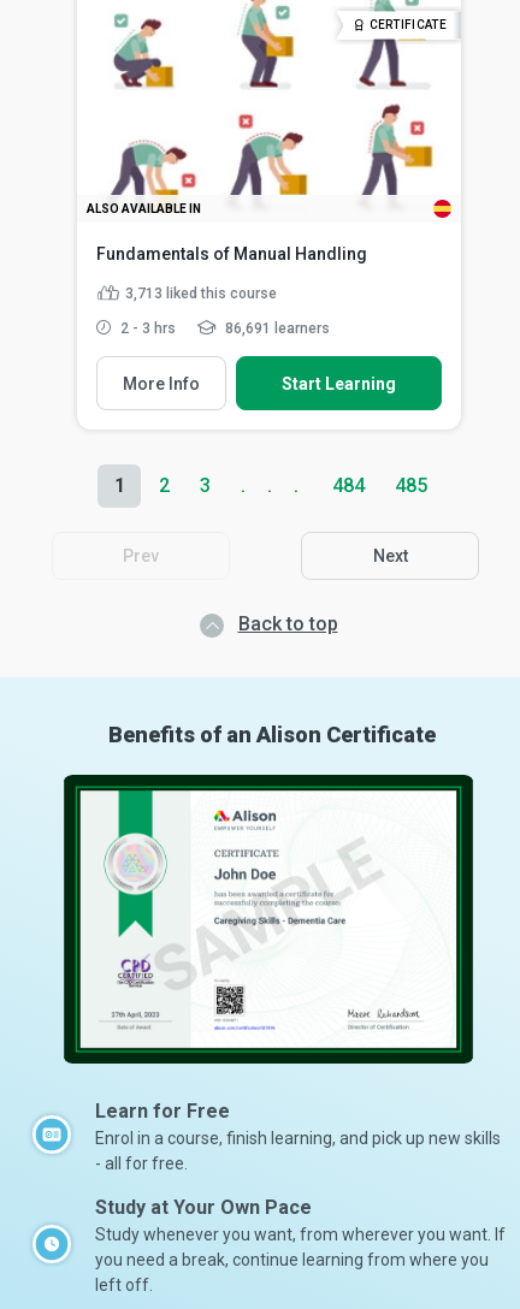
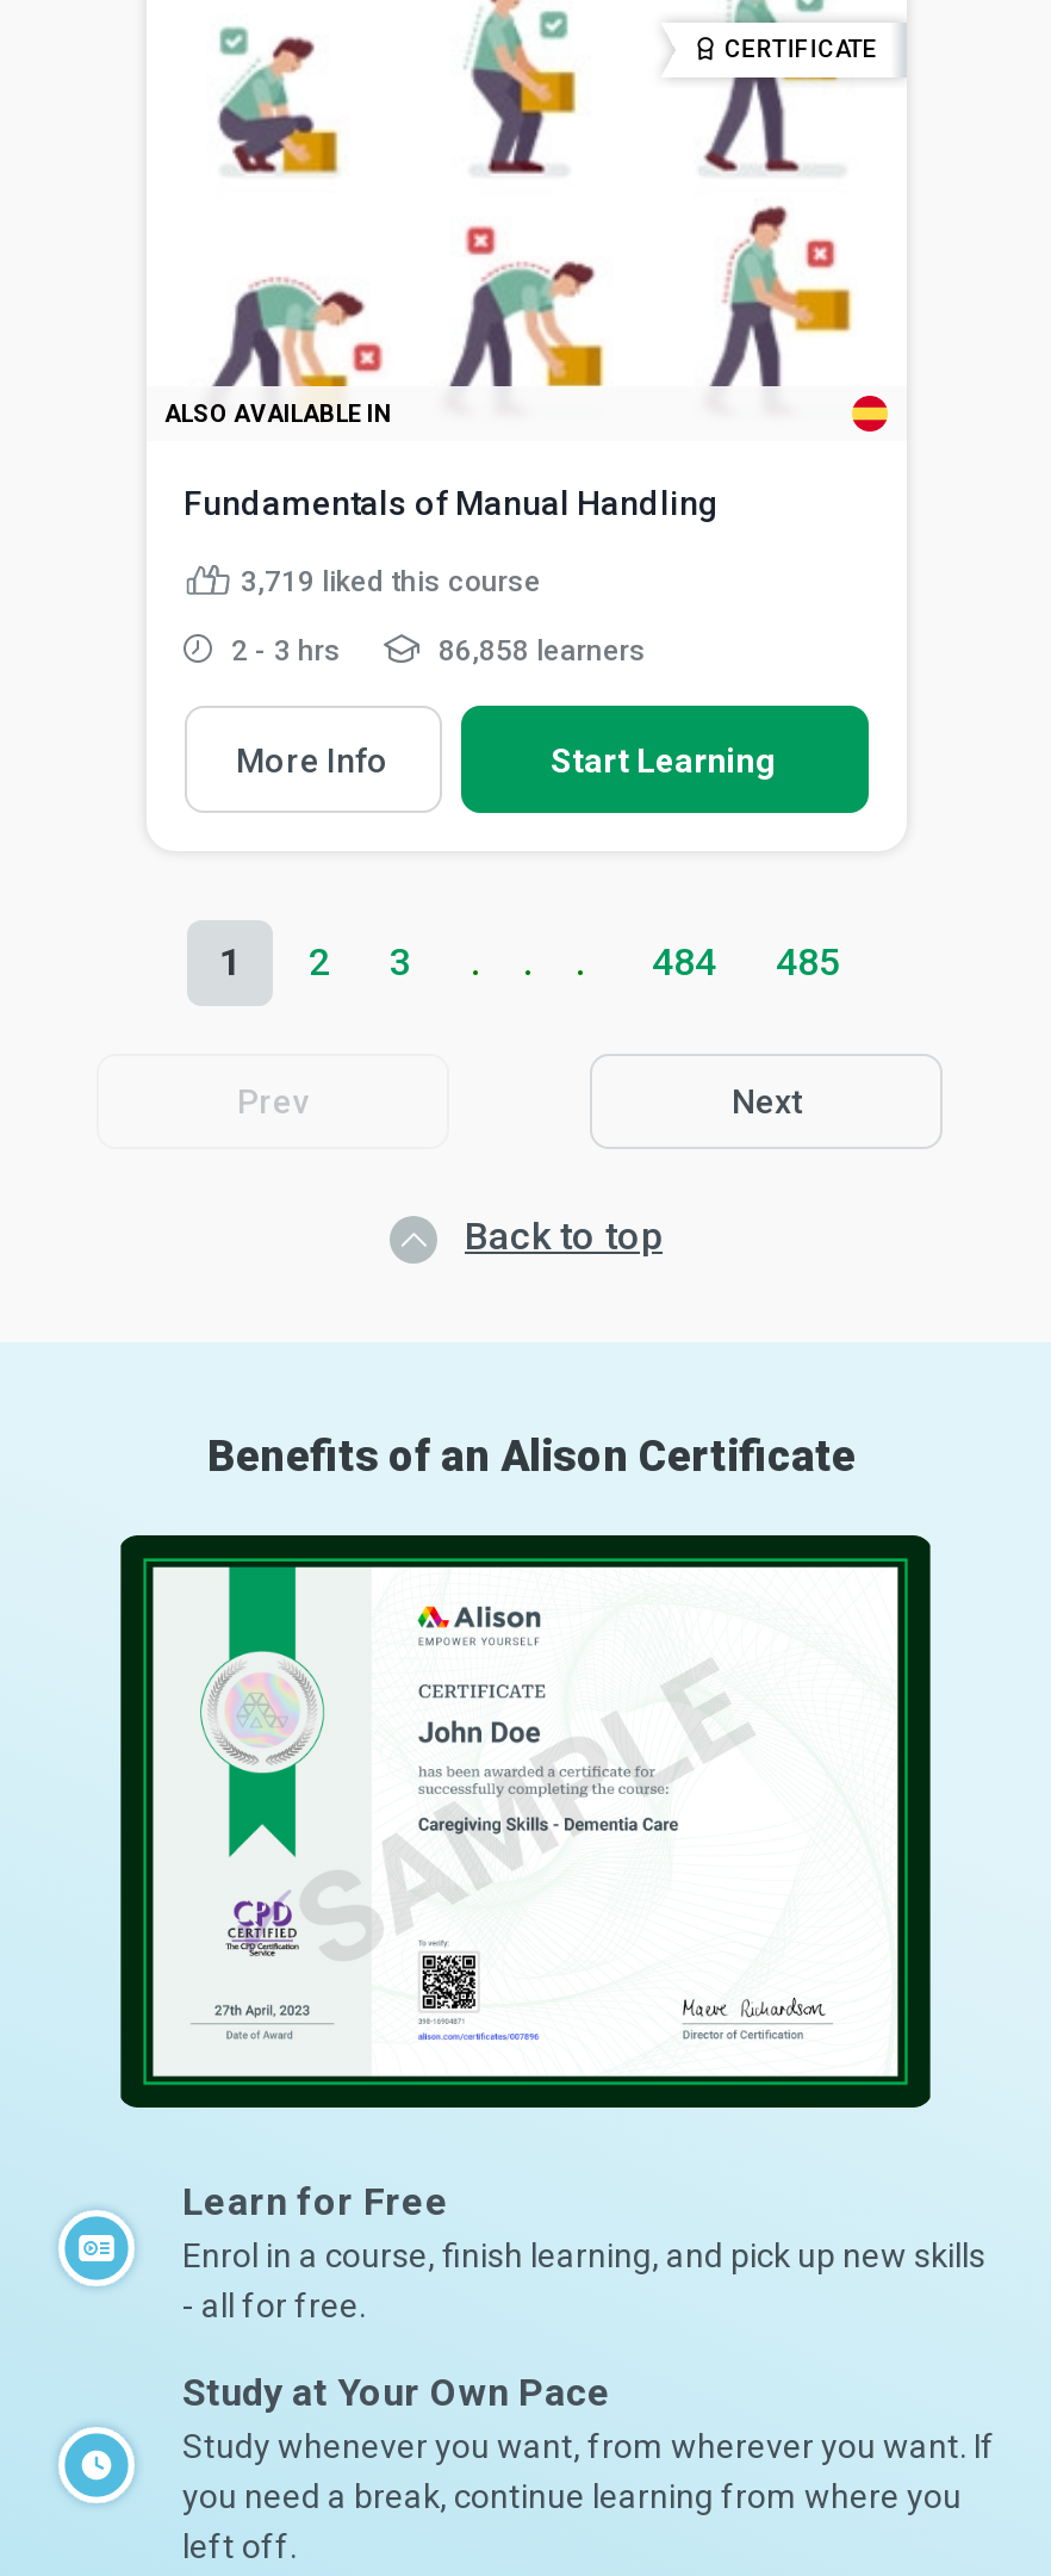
- 3,713 liked this course
+ 3,719 liked this course

- 86,691 learners
+ 86,858 learners
